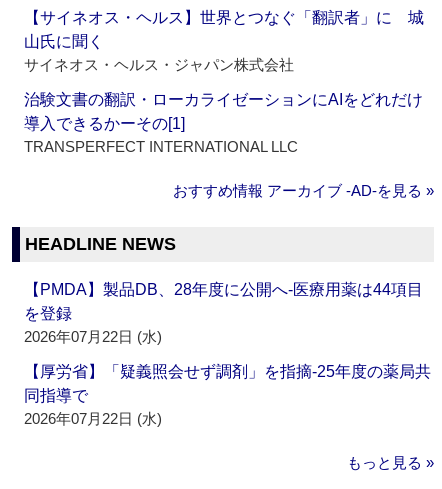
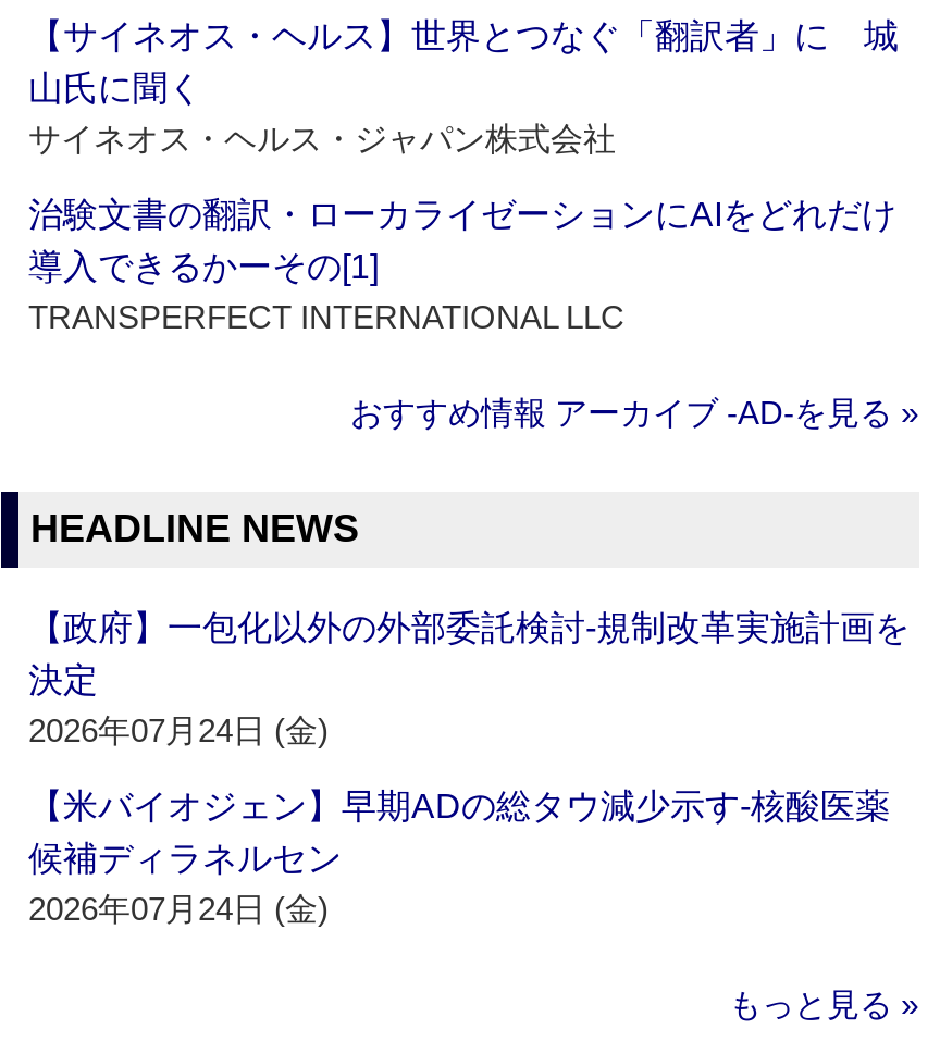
- 【PMDA】製品DB、28年度に公開へ‐医療用薬は44項目
- を登録
- 2026年07月22日 (水)
+ 【政府】一包化以外の外部委託検討‐規制改革実施計画を
+ 決定
+ 2026年07月24日 (金)

- 【厚労省】「疑義照会せず調剤」を指摘‐25年度の薬局共
- 同指導で
- 2026年07月22日 (水)
+ 【米バイオジェン】早期ADの総タウ減少示す‐核酸医薬
+ 候補ディラネルセン
+ 2026年07月24日 (金)
